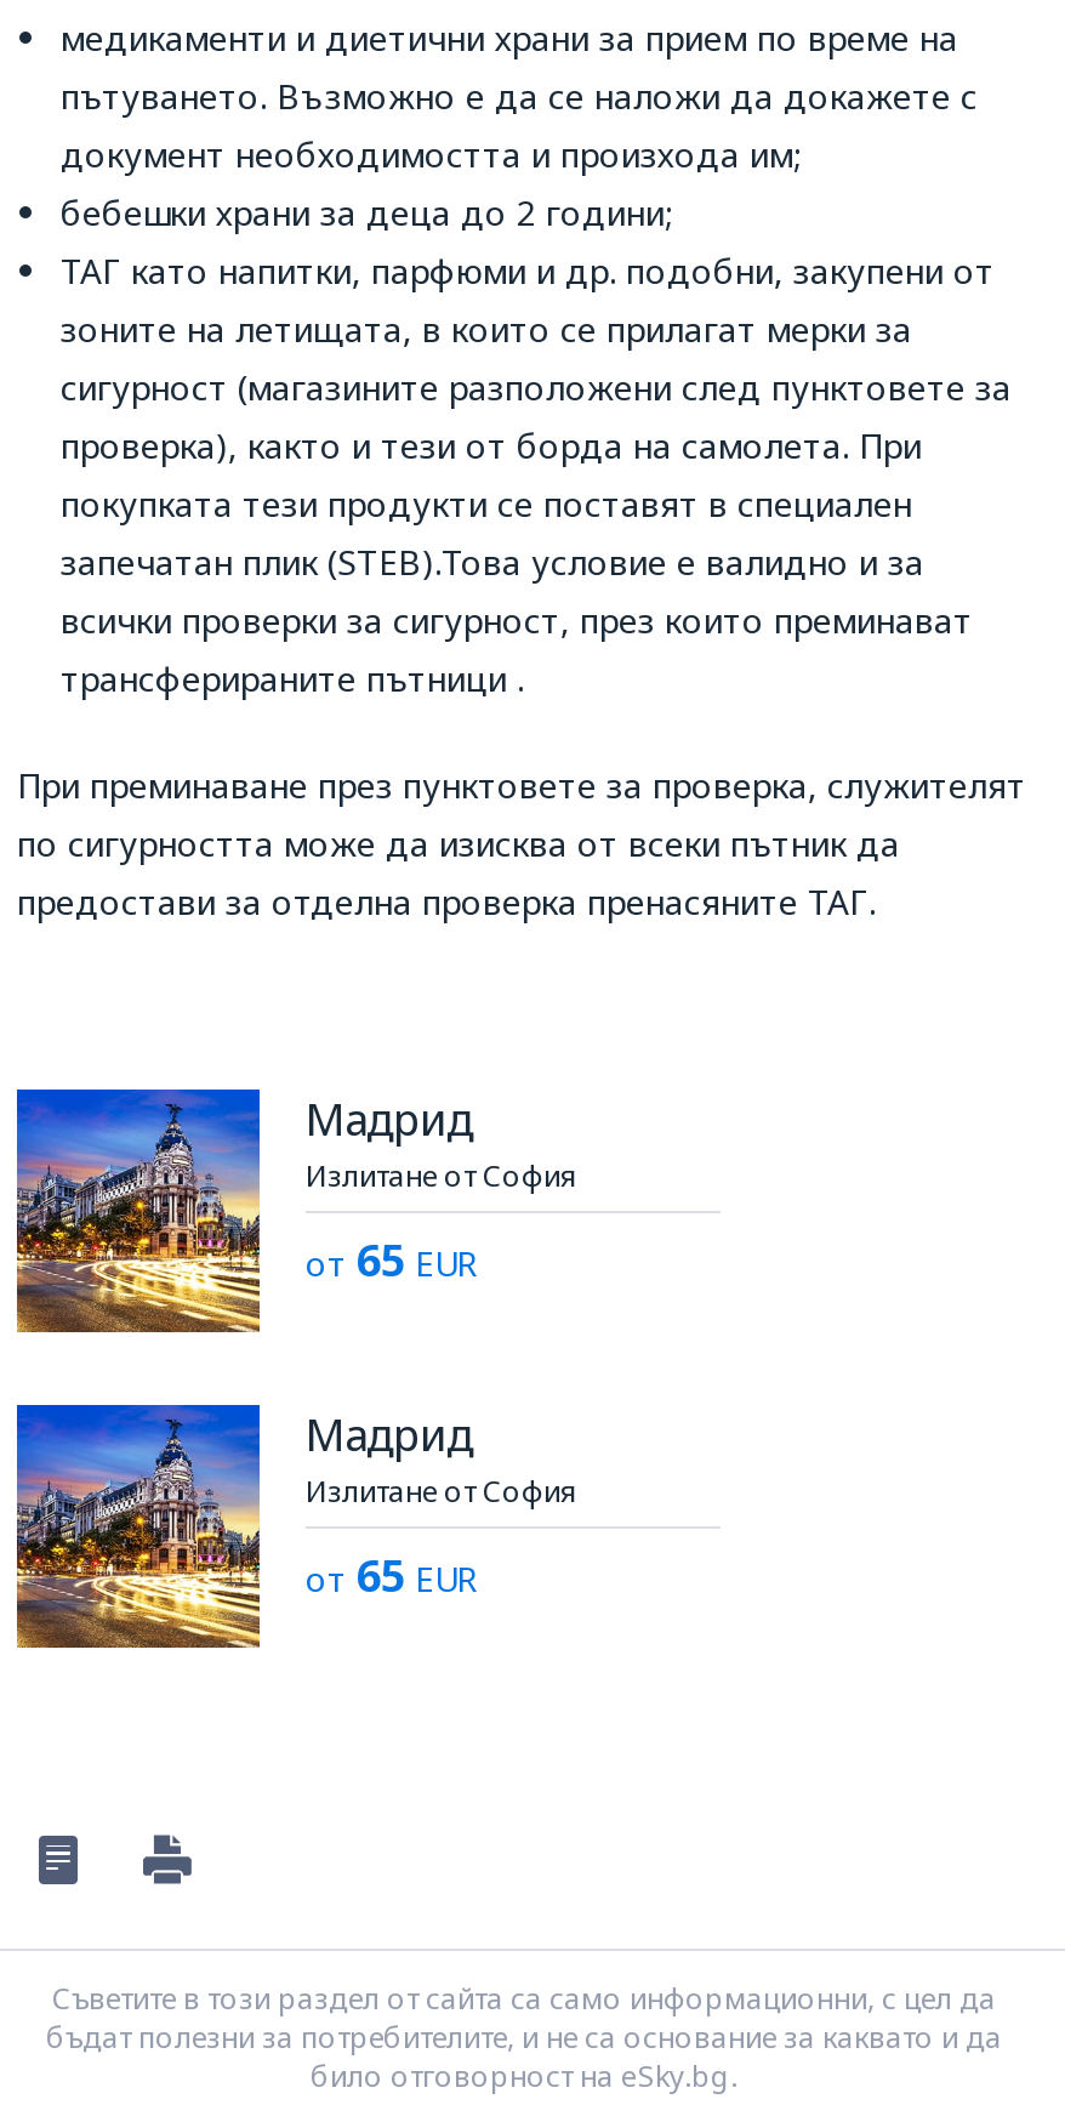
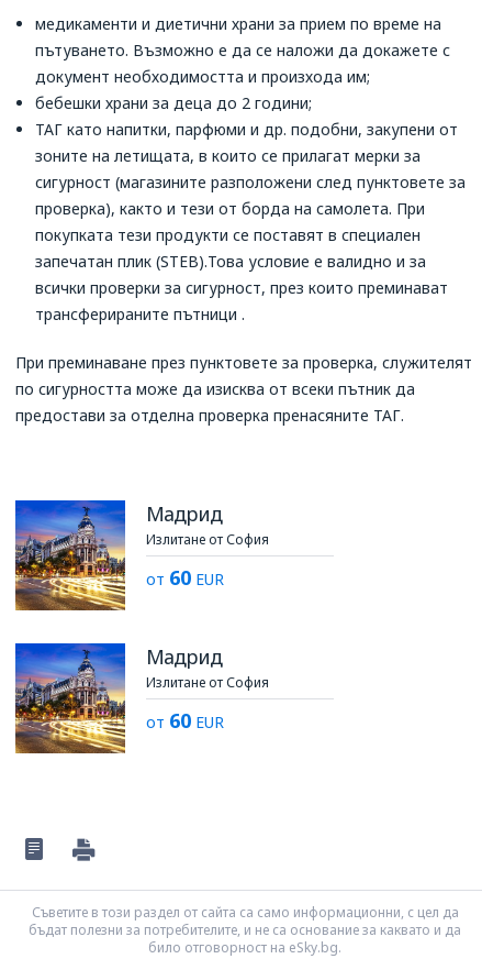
- от 65 EUR
+ от 60 EUR

- от 65 EUR
+ от 60 EUR
